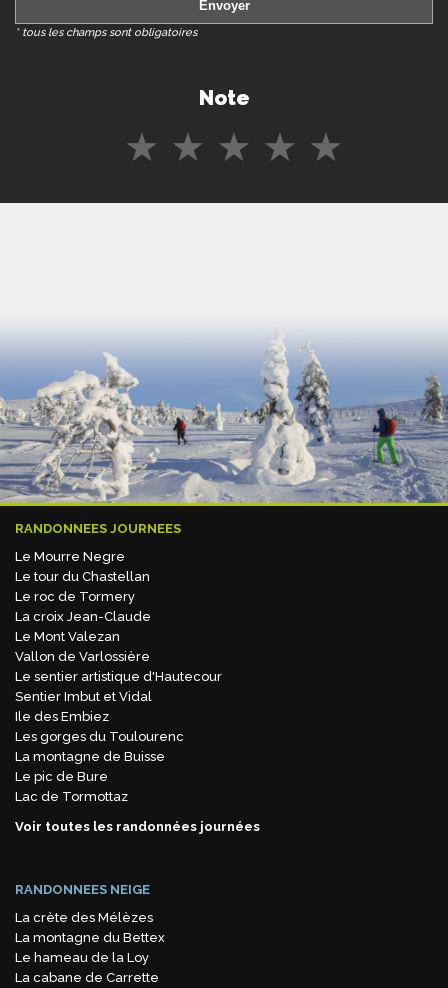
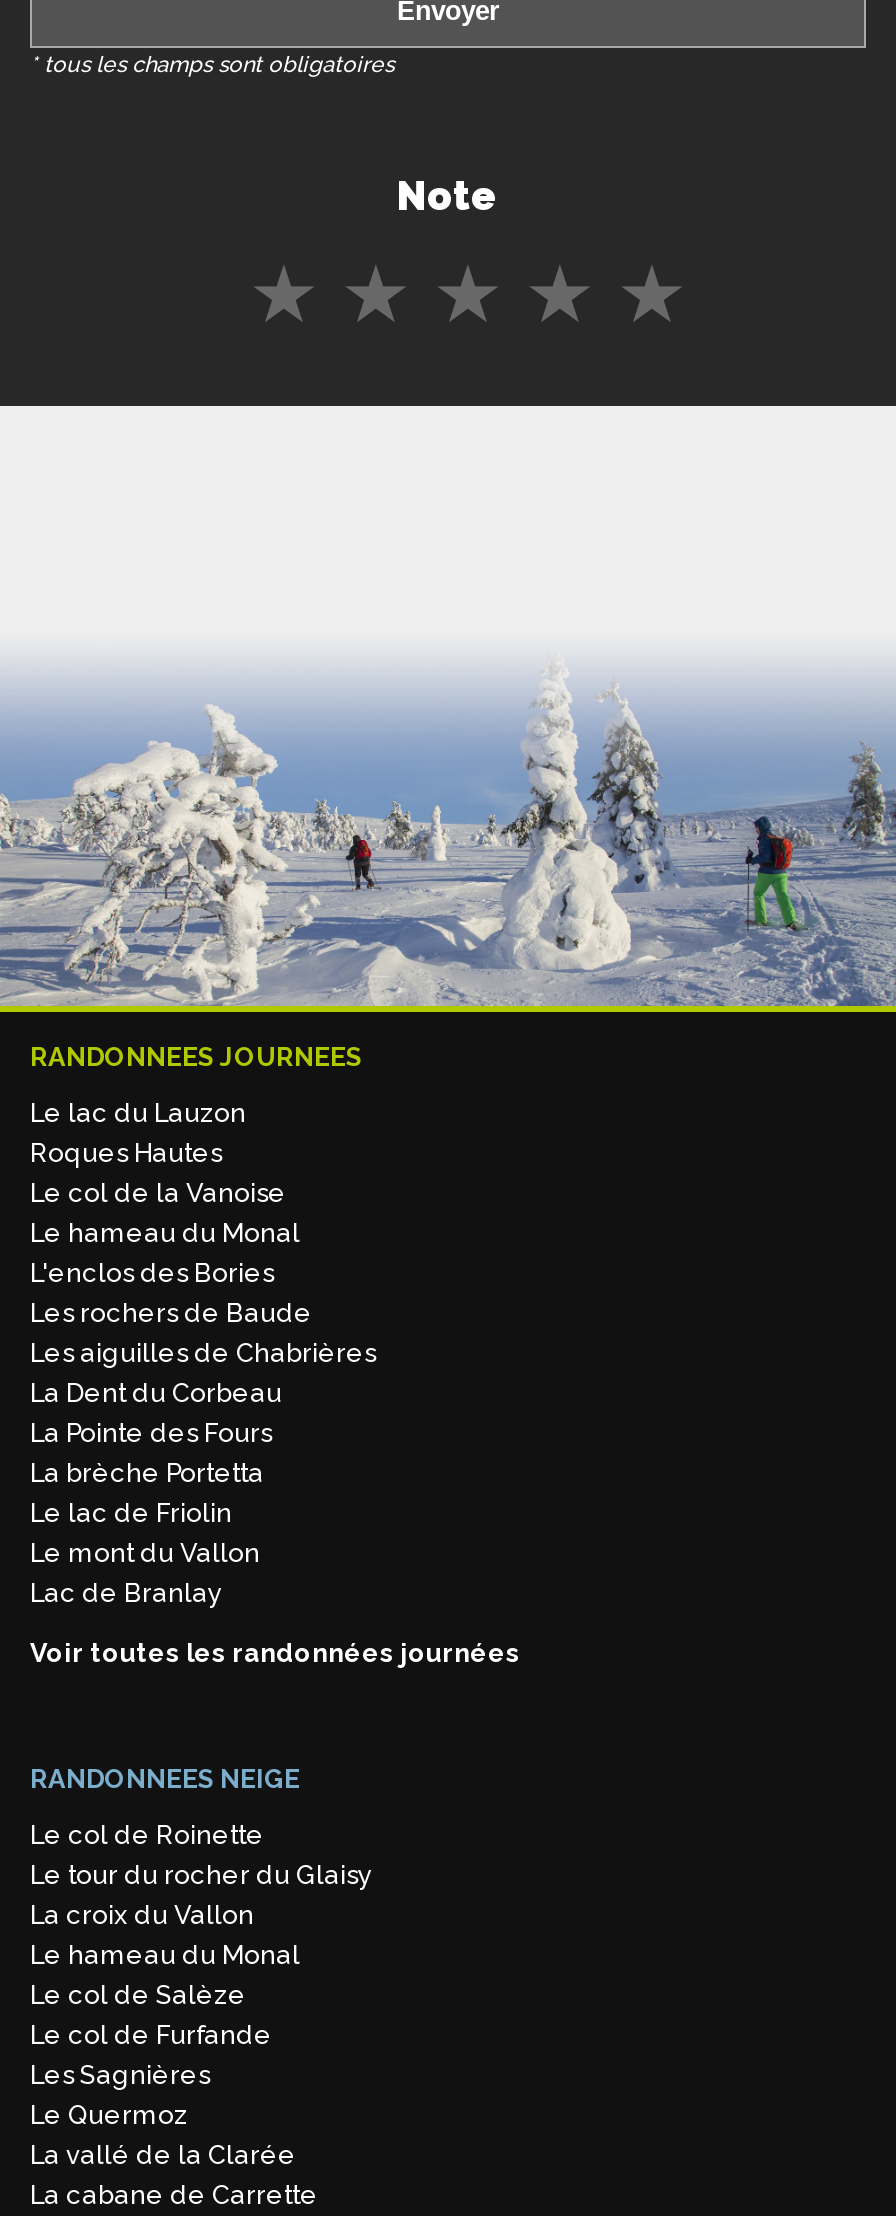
- Le Mourre Negre
- Le tour du Chastellan
- Le roc de Tormery
- La croix Jean-Claude
- Le Mont Valezan
- Vallon de Varlossière
- Le sentier artistique d'Hautecour
- Sentier Imbut et Vidal
- Ile des Embiez
- Les gorges du Toulourenc
- La montagne de Buisse
- Le pic de Bure
- Lac de Tormottaz
+ Le lac du Lauzon
+ Roques Hautes
+ Le col de la Vanoise
+ Le hameau du Monal
+ L'enclos des Bories
+ Les rochers de Baude
+ Les aiguilles de Chabrières
+ La Dent du Corbeau
+ La Pointe des Fours
+ La brèche Portetta
+ Le lac de Friolin
+ Le mont du Vallon
+ Lac de Branlay

- La crète des Mélèzes
- La montagne du Bettex
- Le hameau de la Loy
+ Le col de Roinette
+ Le tour du rocher du Glaisy
+ La croix du Vallon
+ Le hameau du Monal
+ Le col de Salèze
+ Le col de Furfande
+ Les Sagnières
+ Le Quermoz
+ La vallé de la Clarée
